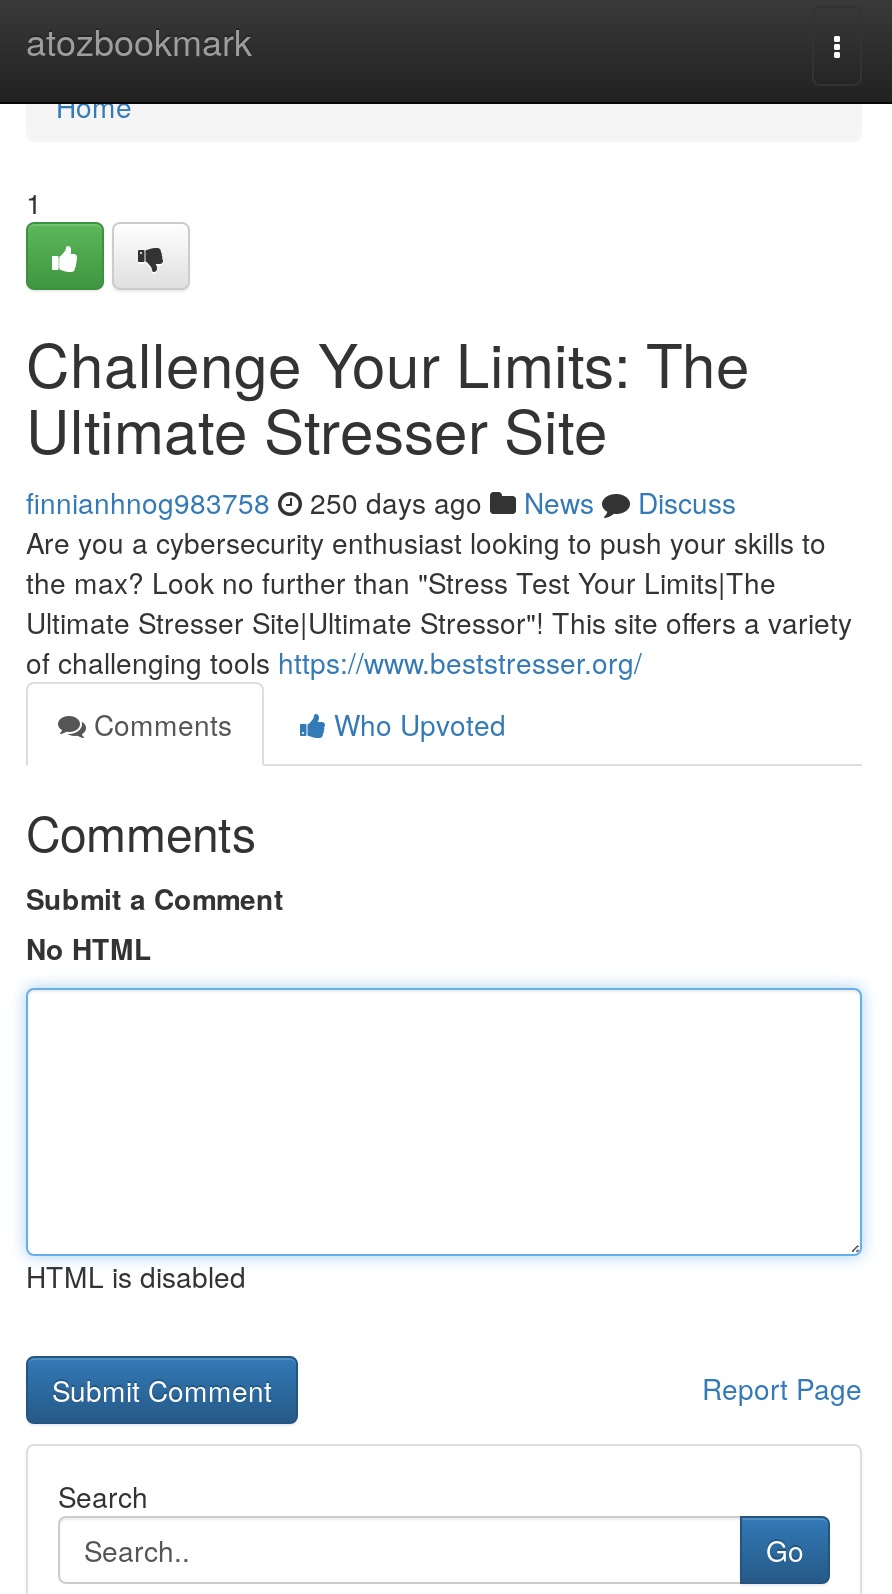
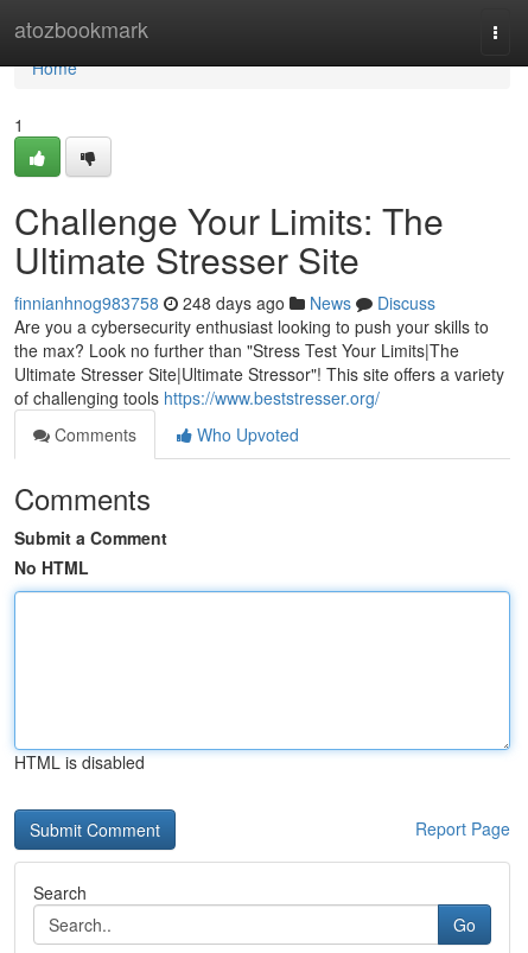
- finnianhnog983758 250 days ago News Discuss
+ finnianhnog983758 248 days ago News Discuss
